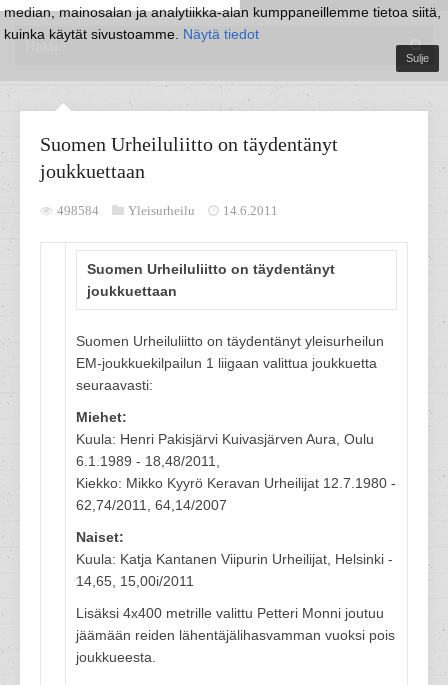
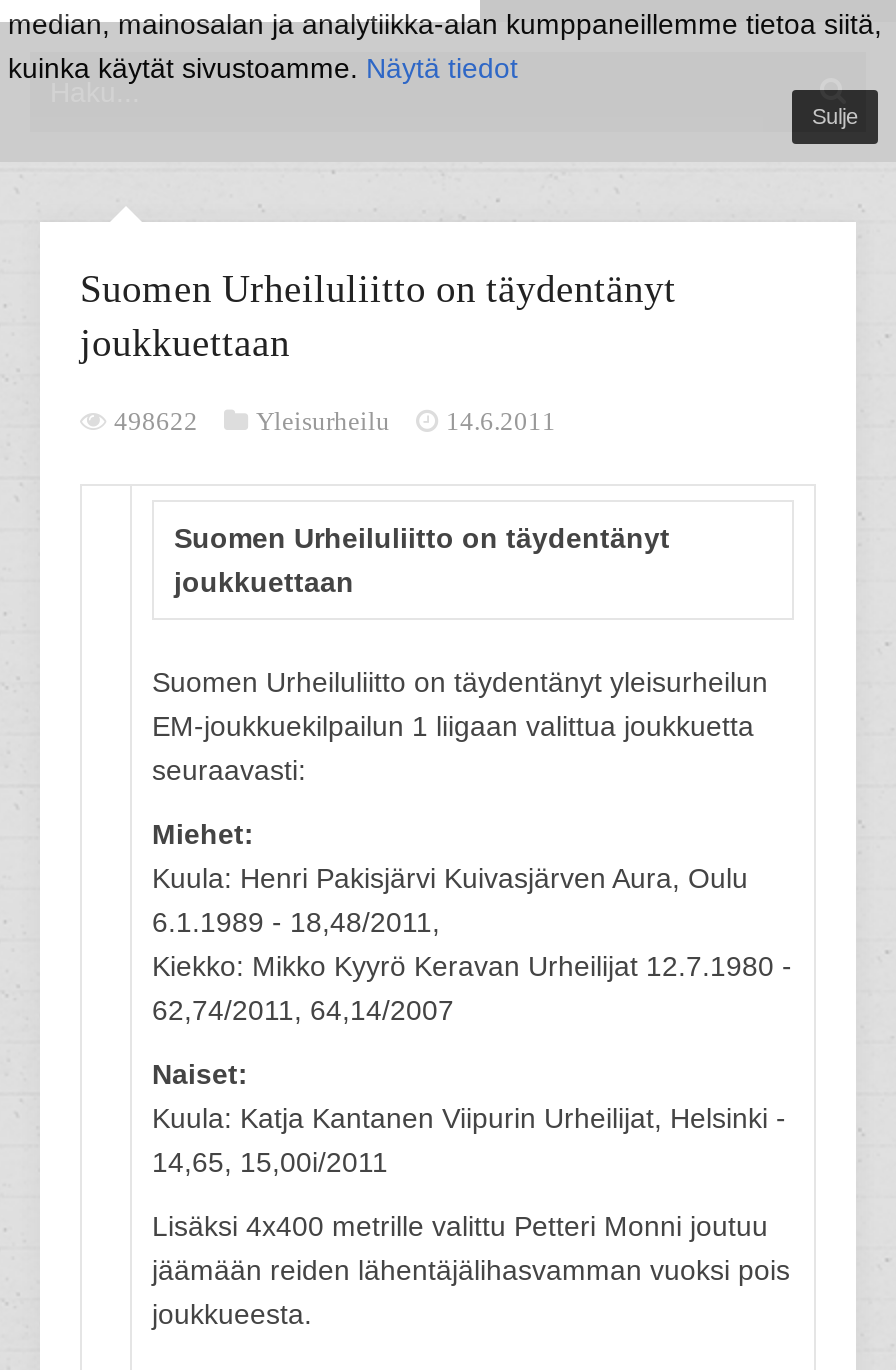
- 498584 Yleisurheilu 14.6.2011
+ 498622 Yleisurheilu 14.6.2011
